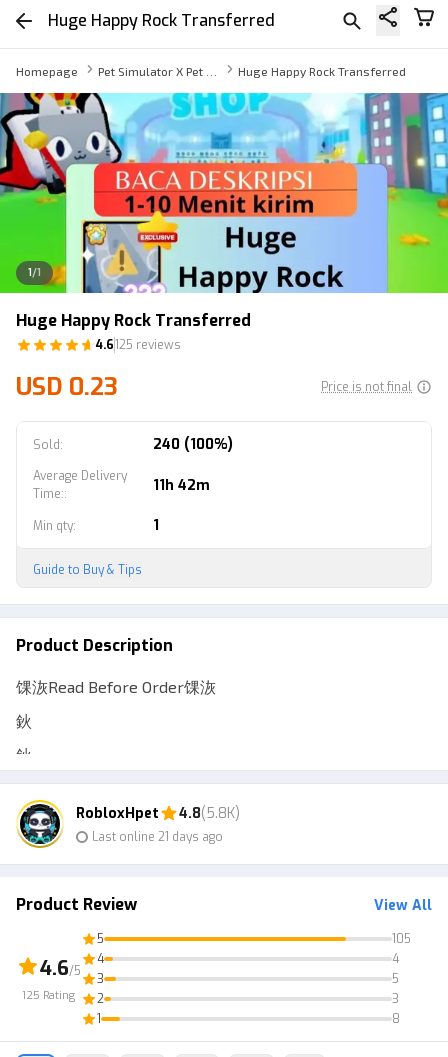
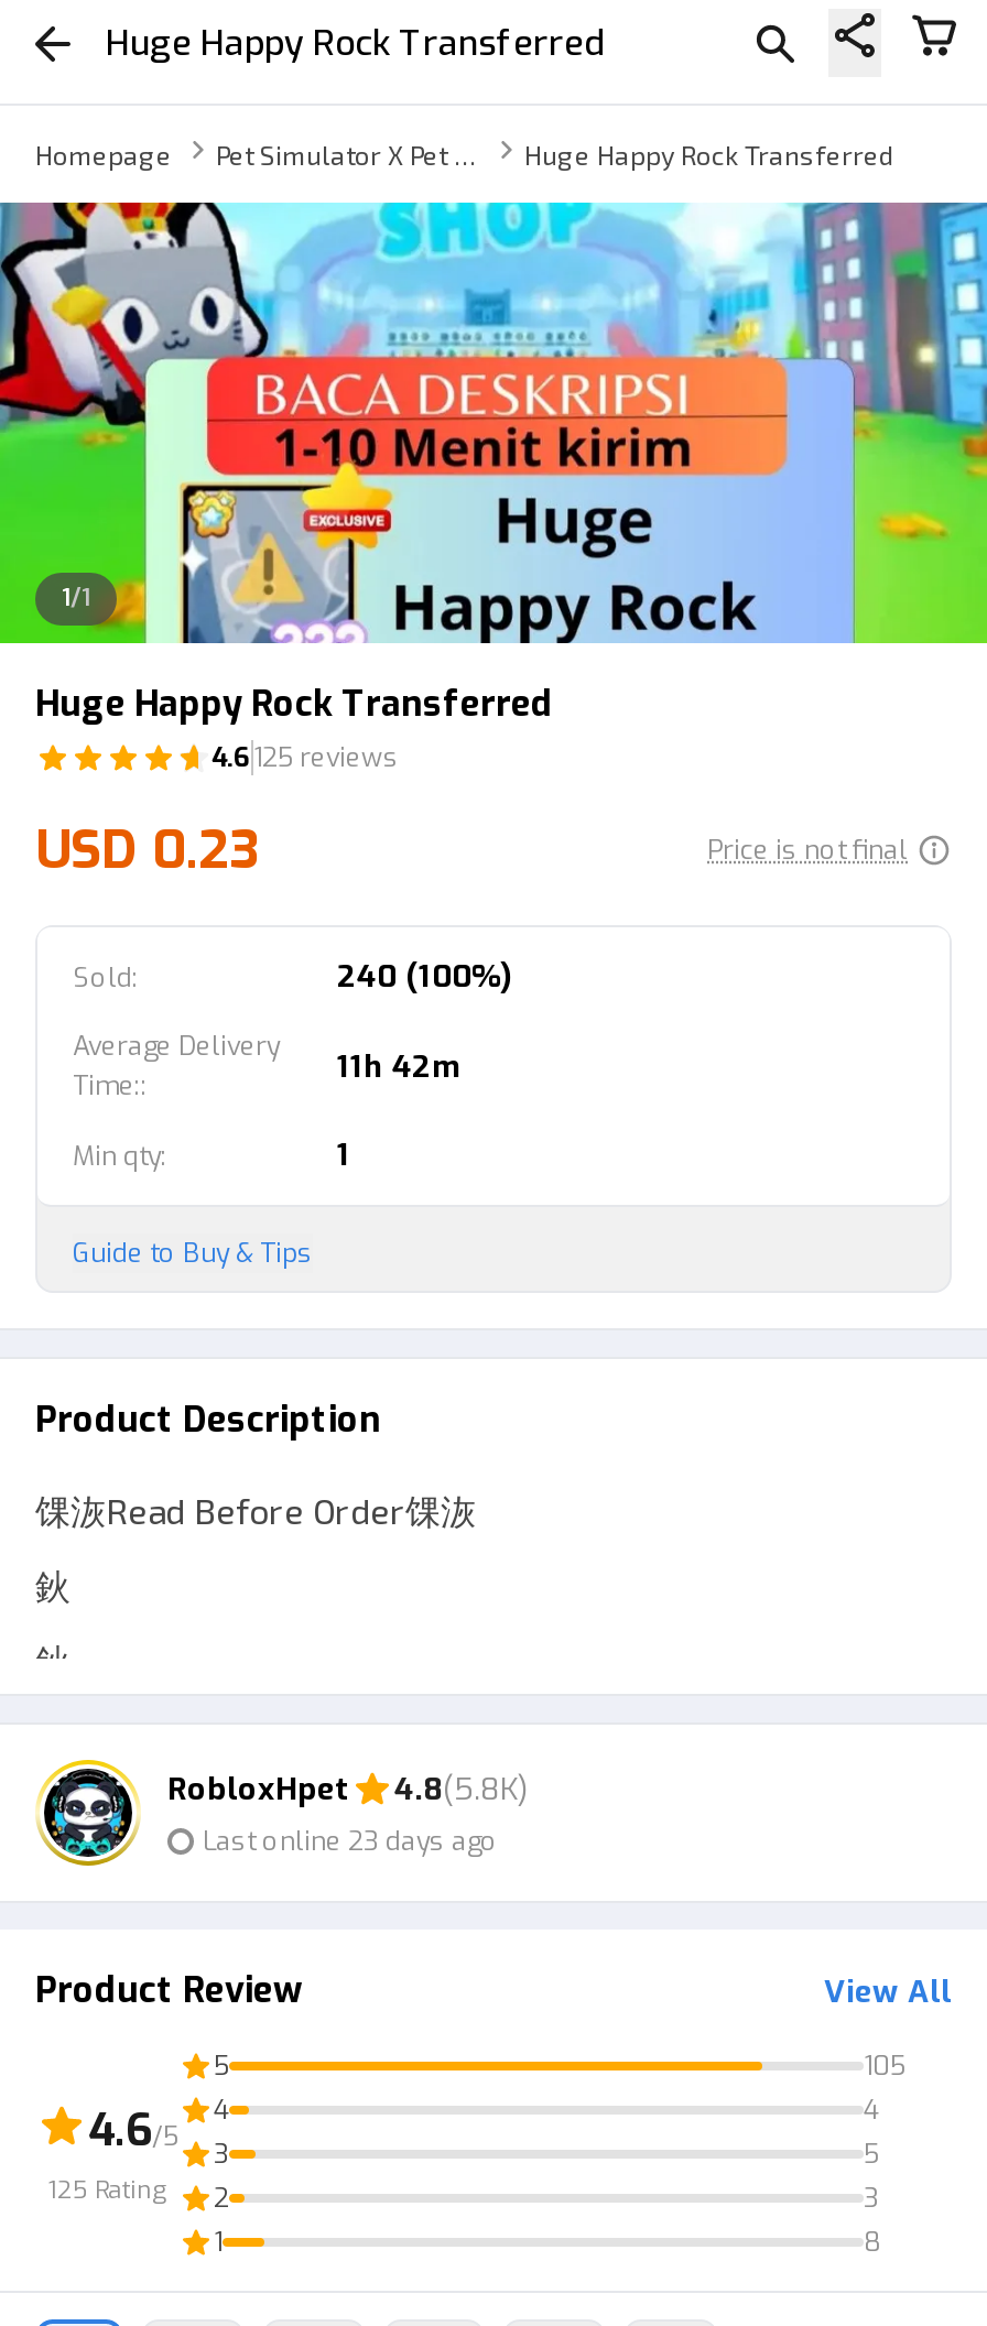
- Last online 21 days ago
+ Last online 23 days ago
